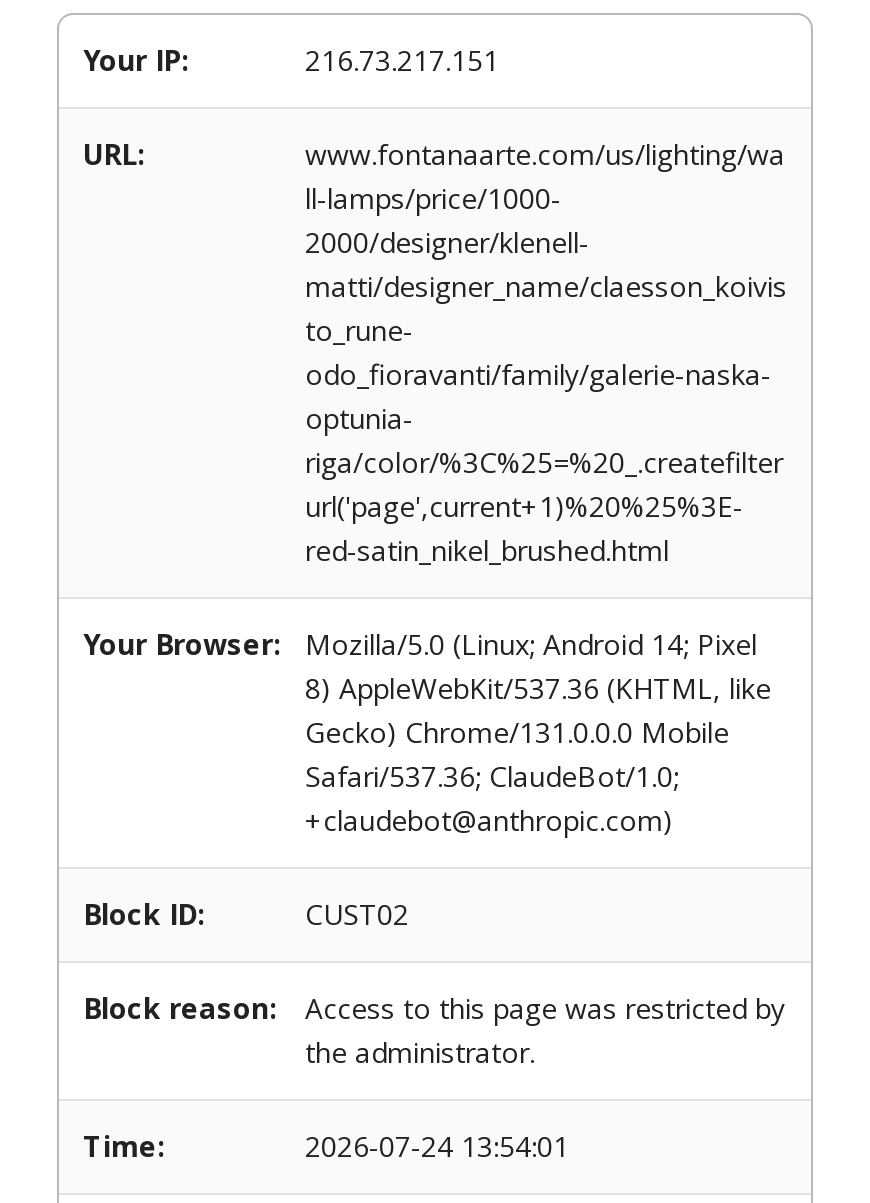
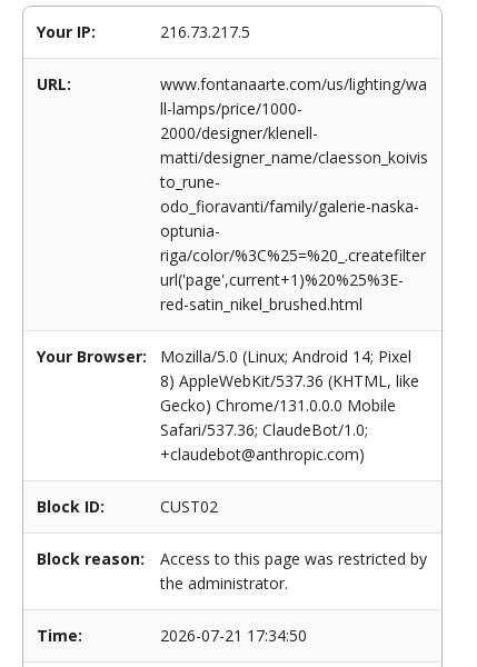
- 216.73.217.151
+ 216.73.217.5

- 2026-07-24 13:54:01
+ 2026-07-21 17:34:50
